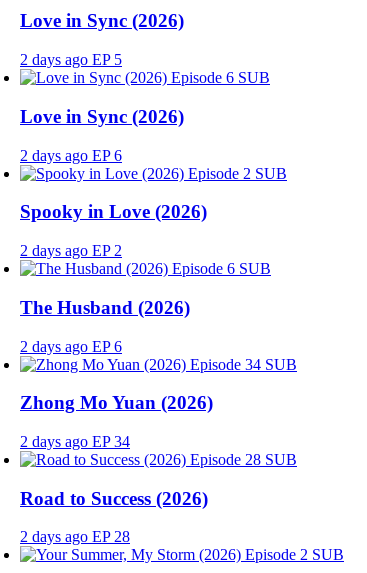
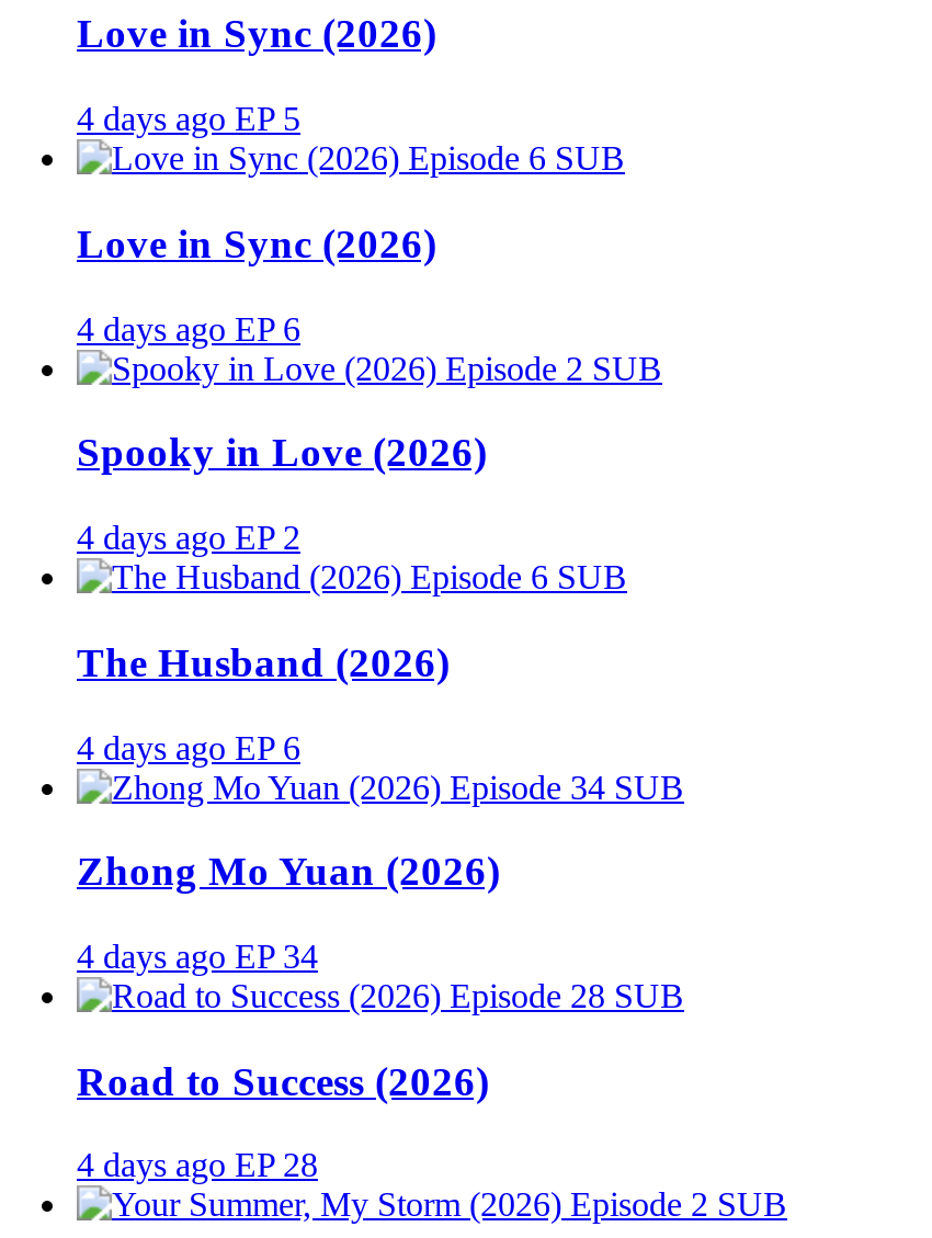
- 2 days ago EP 5
+ 4 days ago EP 5

- 2 days ago EP 6
+ 4 days ago EP 6

- 2 days ago EP 2
+ 4 days ago EP 2

- 2 days ago EP 6
+ 4 days ago EP 6

- 2 days ago EP 34
+ 4 days ago EP 34

- 2 days ago EP 28
+ 4 days ago EP 28
